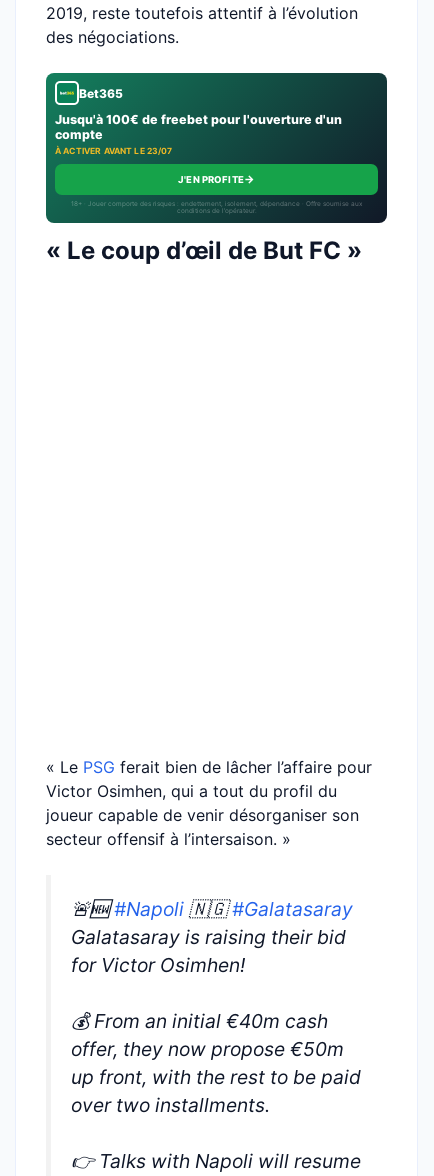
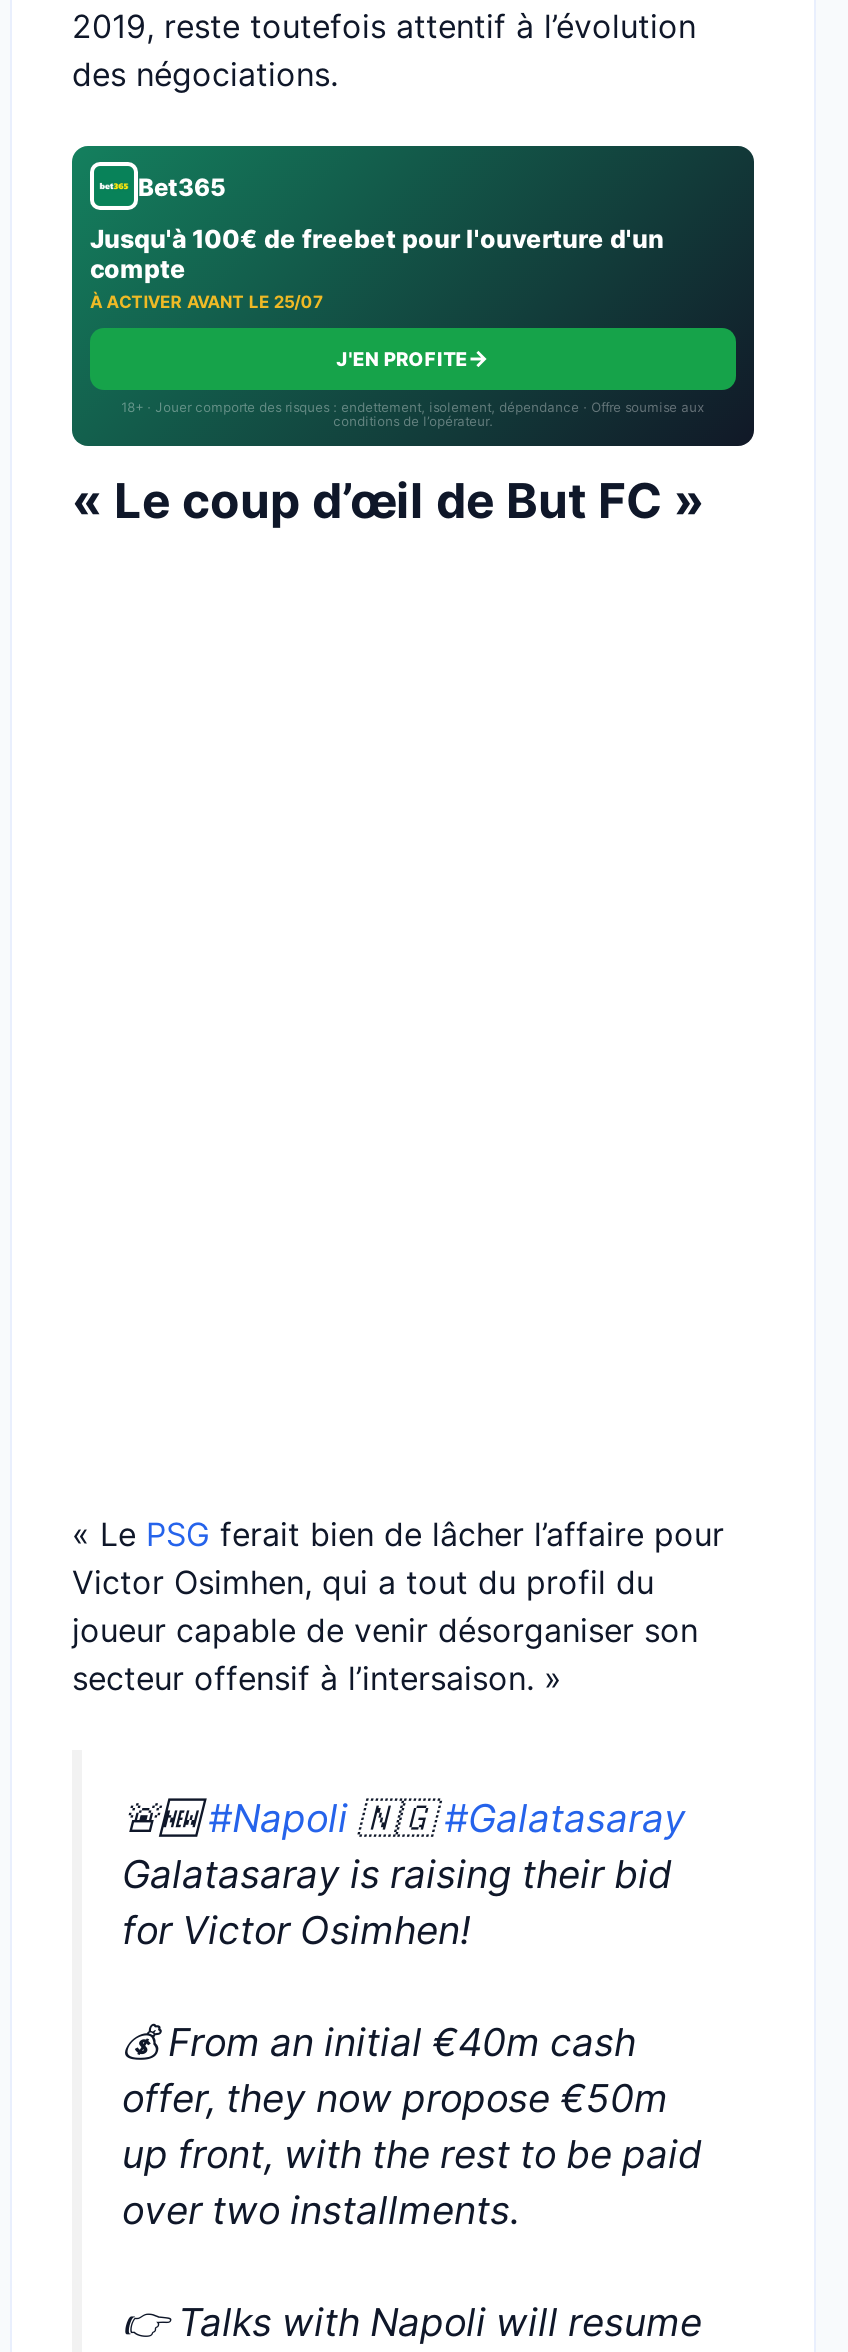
- À ACTIVER AVANT LE 23/07
+ À ACTIVER AVANT LE 25/07
